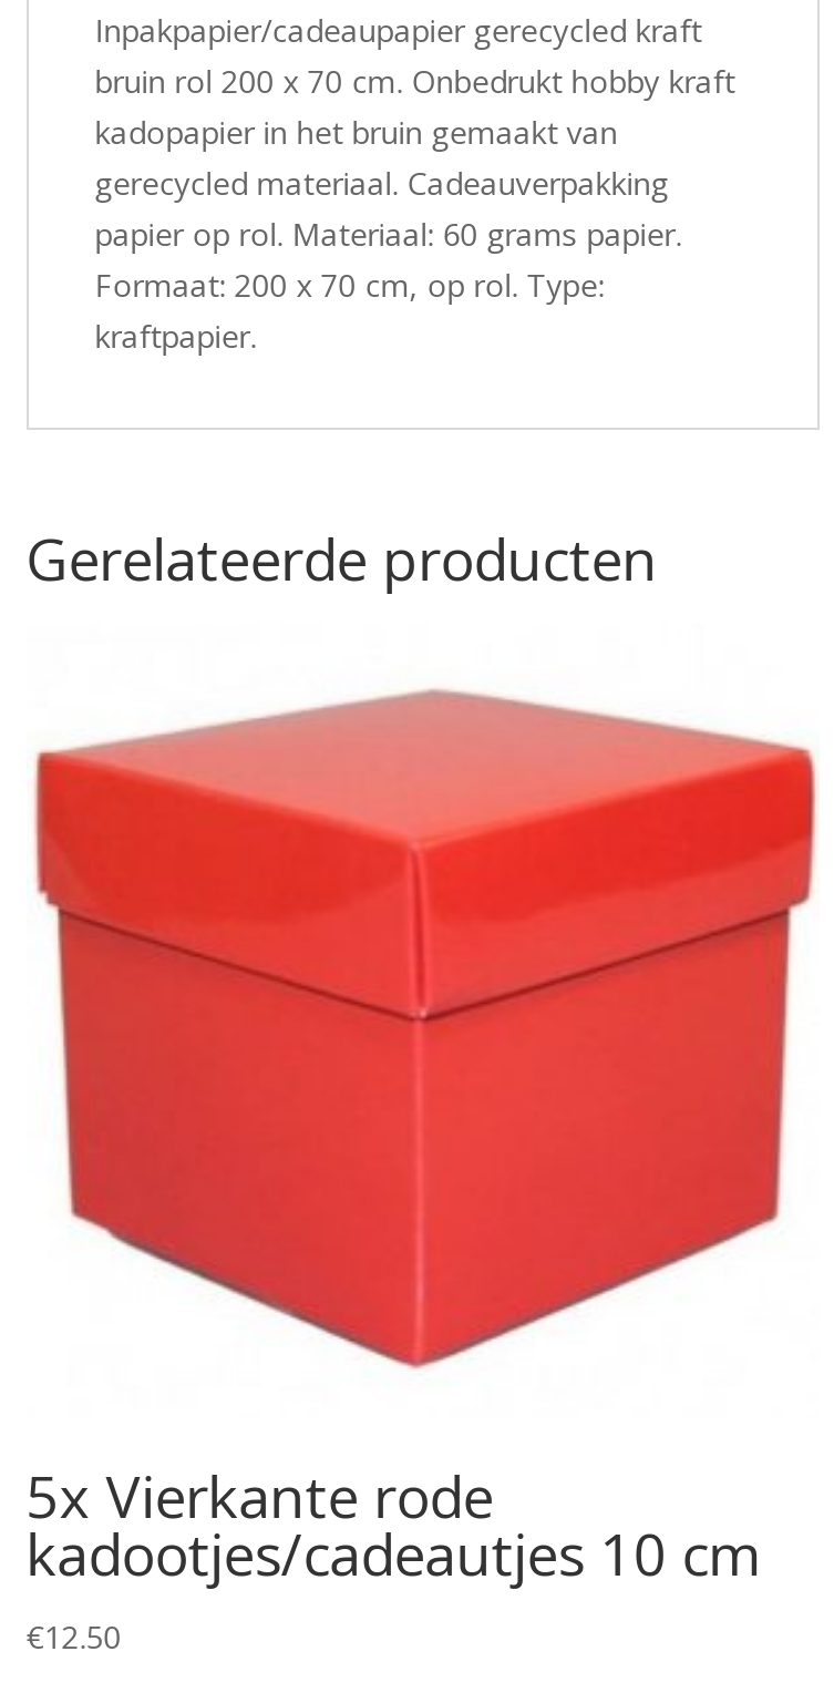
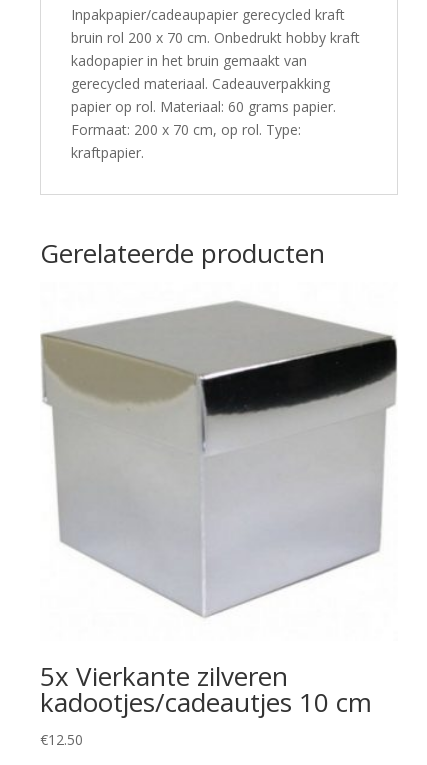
- [image]
- 5x Vierkante rode
+ [image]
+ 5x Vierkante zilveren
